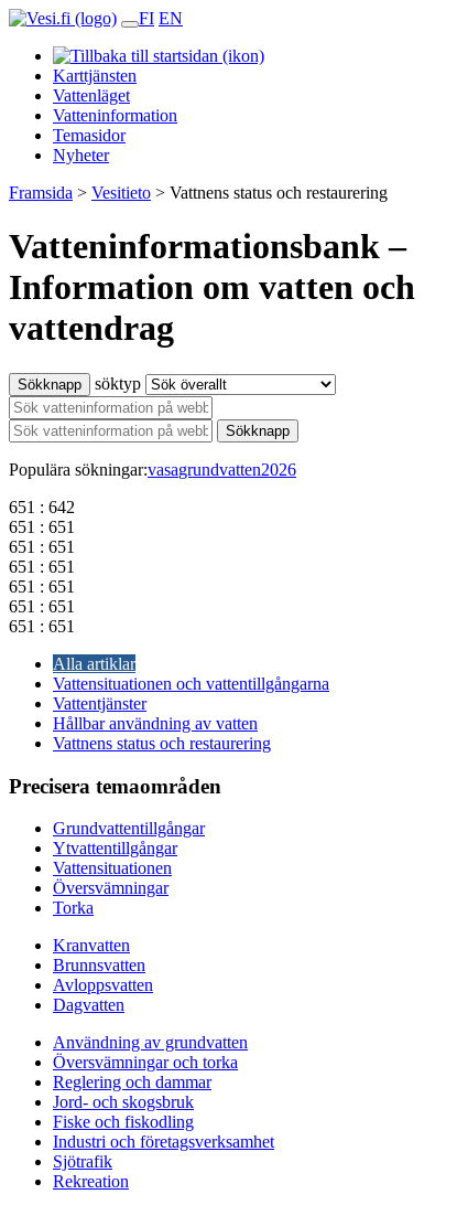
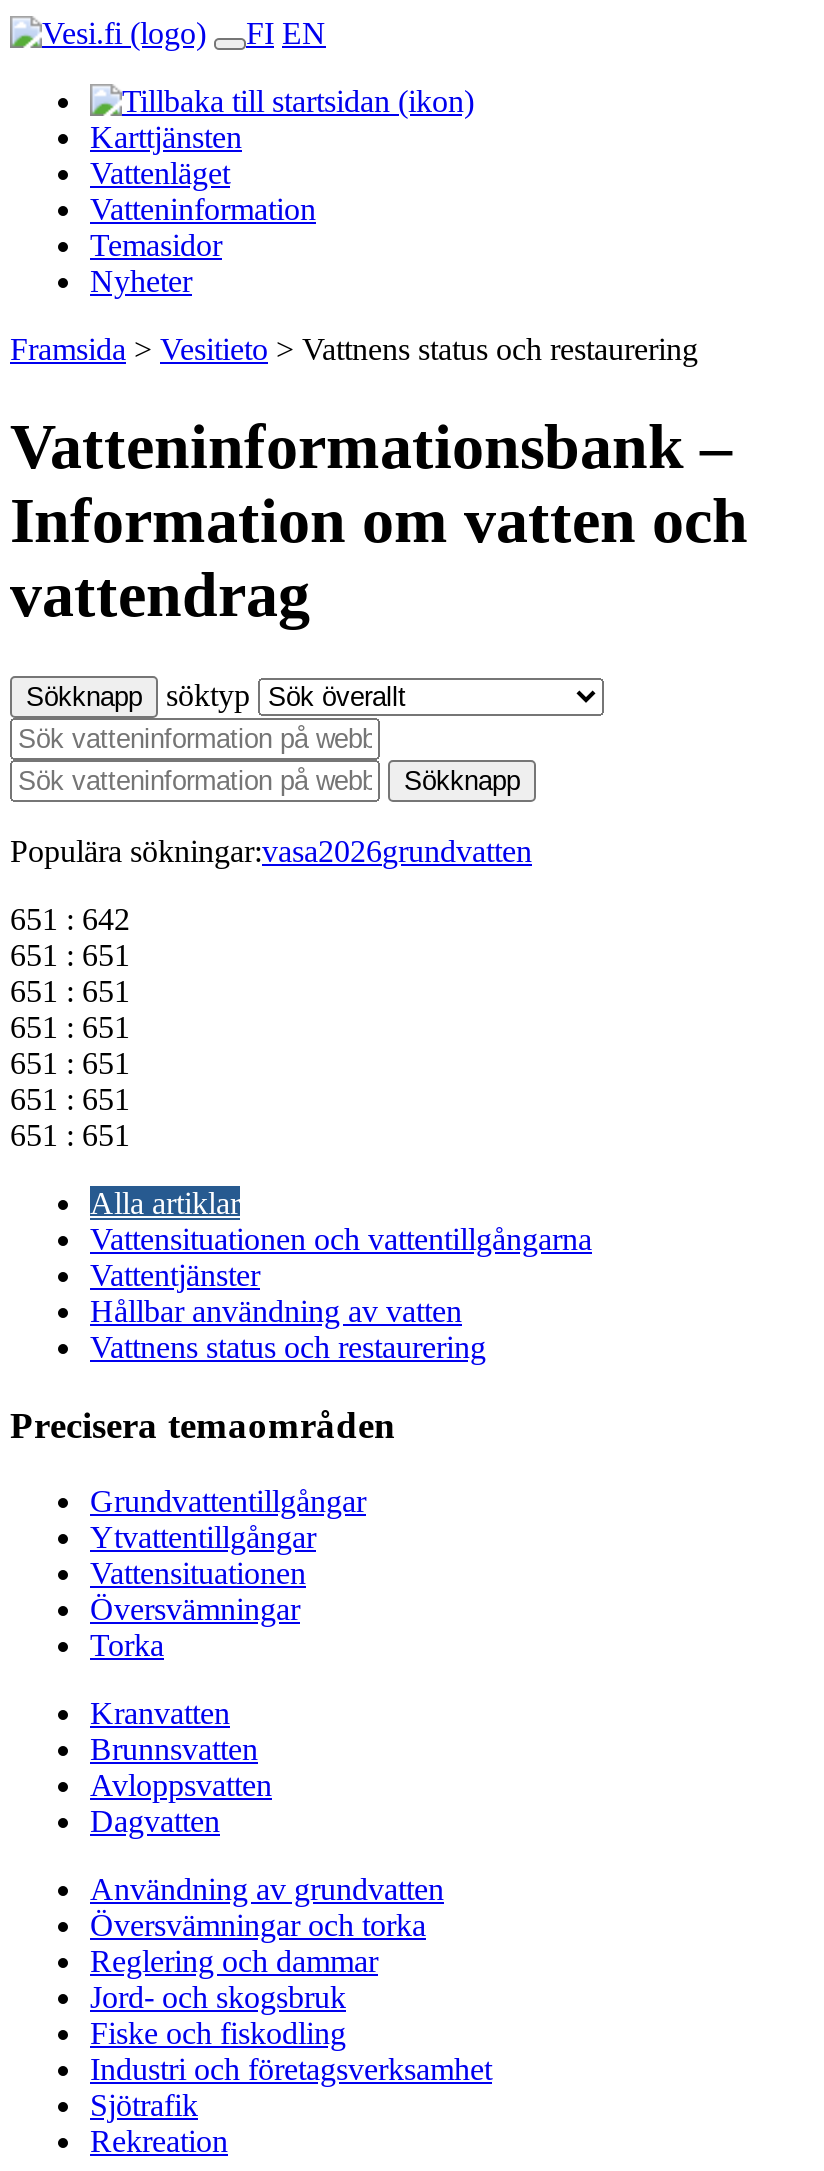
- Populära sökningar:vasagrundvatten2026
+ Populära sökningar:vasa2026grundvatten
